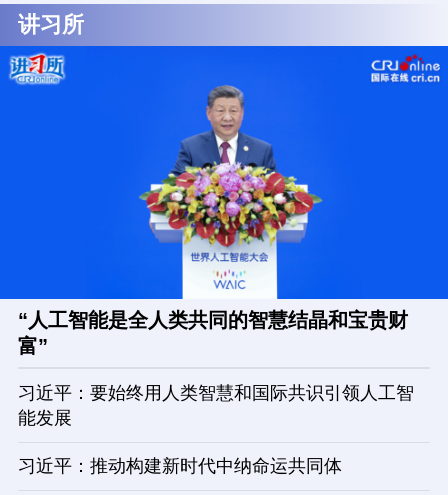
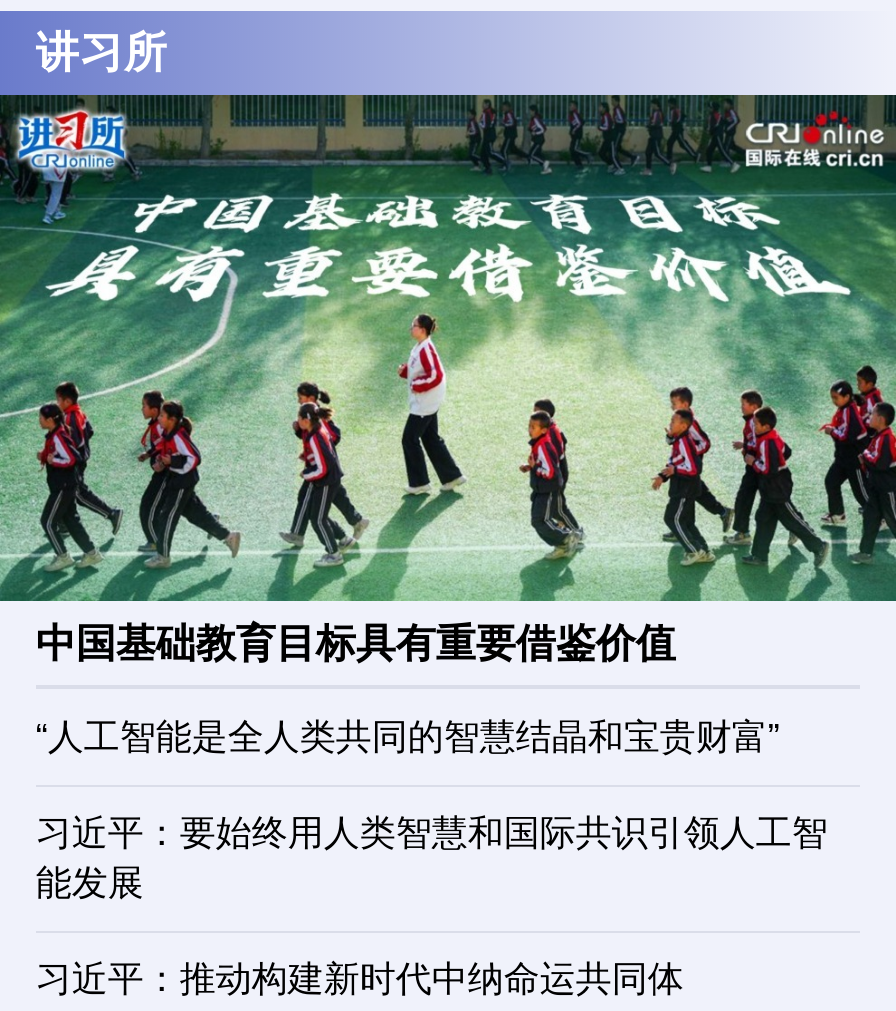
- [image]
- “人工智能是全人类共同的智慧结晶和宝贵财
- 富”
+ [image]
+ 中国基础教育目标具有重要借鉴价值
+ “人工智能是全人类共同的智慧结晶和宝贵财富”
